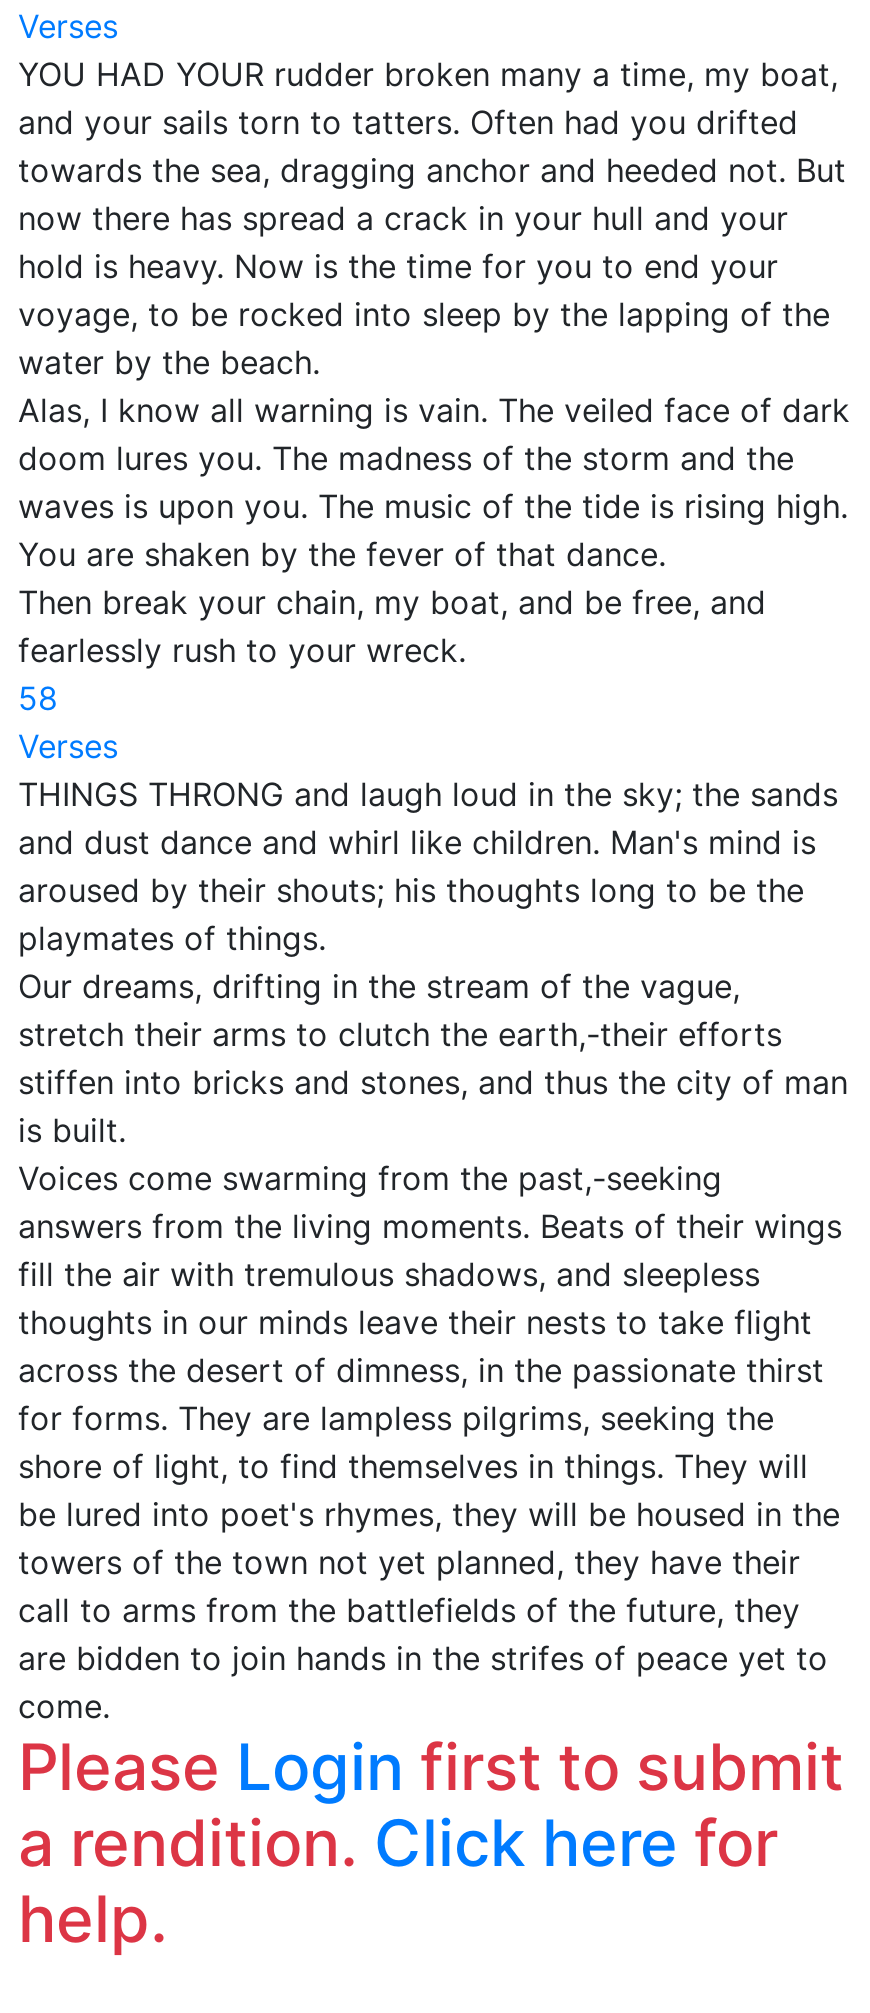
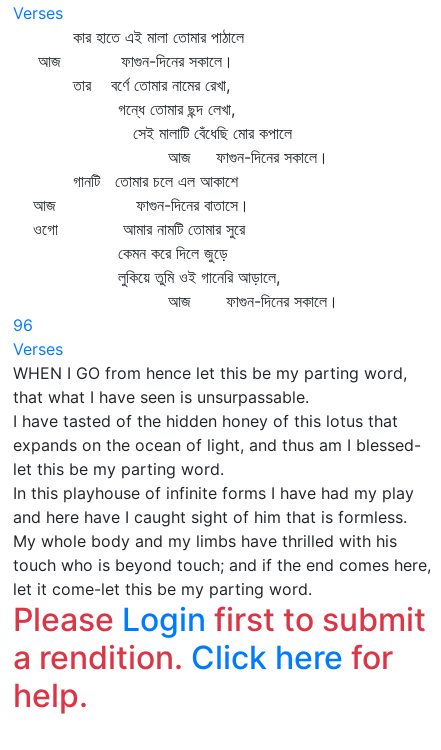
- YOU HAD YOUR rudder broken many a time, my boat,
- and your sails torn to tatters. Often had you drifted
- towards the sea, dragging anchor and heeded not. But
- now there has spread a crack in your hull and your
- hold is heavy. Now is the time for you to end your
- voyage, to be rocked into sleep by the lapping of the
- water by the beach.
- Alas, I know all warning is vain. The veiled face of dark
- doom lures you. The madness of the storm and the
- waves is upon you. The music of the tide is rising high.
- You are shaken by the fever of that dance.
- Then break your chain, my boat, and be free, and
- fearlessly rush to your wreck.
- 58
+ কার হাতে এই মালা তোমার পাঠালে
+ আজ ফাগুন-দিনের সকালে।
+ তার বর্ণে তোমার নামের রেখা,
+ গন্ধে তোমার ছন্দ লেখা,
+ সেই মালাটি বেঁধেছি মোর কপালে
+ আজ ফাগুন-দিনের সকালে।
+ গানটি তোমার চলে এল আকাশে
+ আজ ফাগুন-দিনের বাতাসে।
+ ওগো আমার নামটি তোমার সুরে
+ কেমন করে দিলে জুড়ে
+ লুকিয়ে তুমি ওই গানেরি আড়ালে,
+ আজ ফাগুন-দিনের সকালে।
+ 96

- THINGS THRONG and laugh loud in the sky; the sands
- and dust dance and whirl like children. Man's mind is
- aroused by their shouts; his thoughts long to be the
- playmates of things.
- Our dreams, drifting in the stream of the vague,
- stretch their arms to clutch the earth,-their efforts
- stiffen into bricks and stones, and thus the city of man
- is built.
- Voices come swarming from the past,-seeking
- answers from the living moments. Beats of their wings
- fill the air with tremulous shadows, and sleepless
- thoughts in our minds leave their nests to take flight
- across the desert of dimness, in the passionate thirst
- for forms. They are lampless pilgrims, seeking the
- shore of light, to find themselves in things. They will
- be lured into poet's rhymes, they will be housed in the
- towers of the town not yet planned, they have their
- call to arms from the battlefields of the future, they
- are bidden to join hands in the strifes of peace yet to
- come.
+ WHEN I GO from hence let this be my parting word,
+ that what I have seen is unsurpassable.
+ I have tasted of the hidden honey of this lotus that
+ expands on the ocean of light, and thus am I blessed-
+ let this be my parting word.
+ In this playhouse of infinite forms I have had my play
+ and here have I caught sight of him that is formless.
+ My whole body and my limbs have thrilled with his
+ touch who is beyond touch; and if the end comes here,
+ let it come-let this be my parting word.
